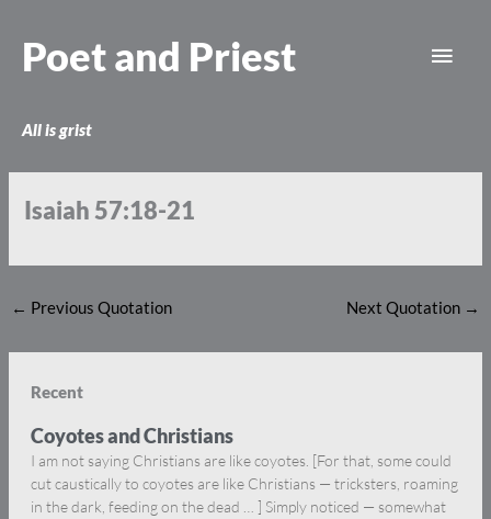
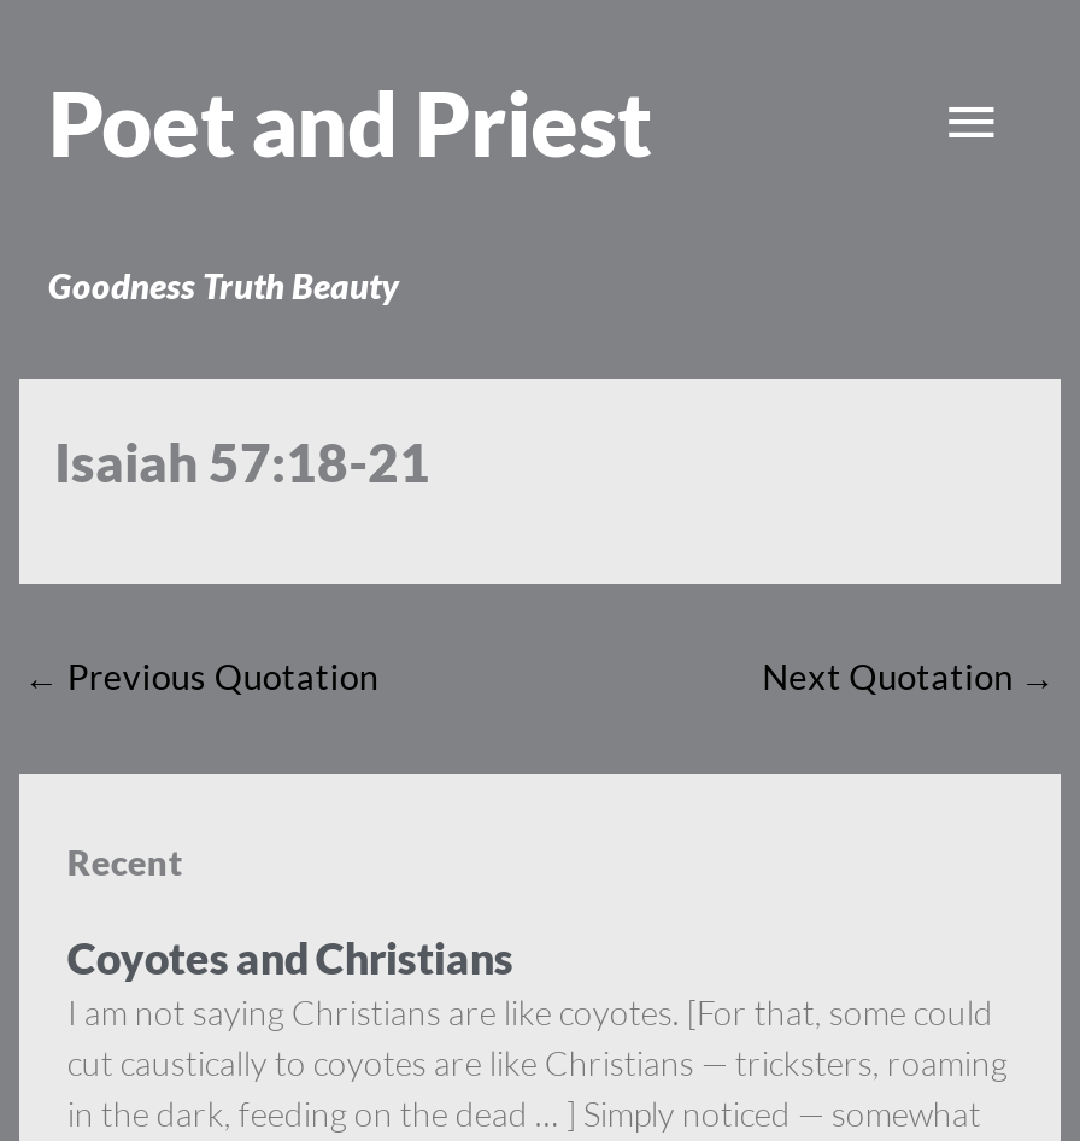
- All is grist
+ Goodness Truth Beauty
